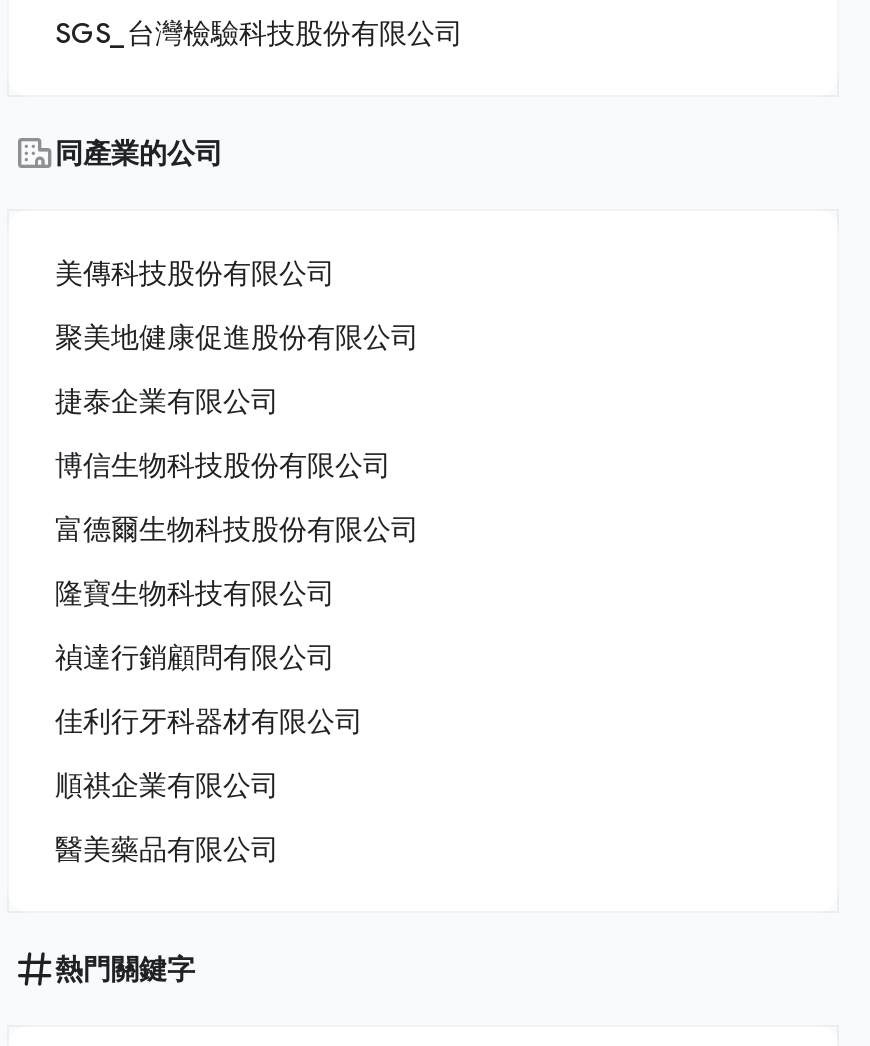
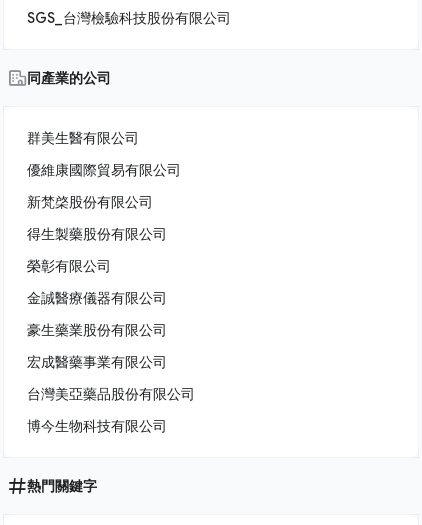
- 美傳科技股份有限公司
+ 群美生醫有限公司

- 聚美地健康促進股份有限公司
+ 優維康國際貿易有限公司

- 捷泰企業有限公司
+ 新梵棨股份有限公司

- 博信生物科技股份有限公司
+ 得生製藥股份有限公司

- 富德爾生物科技股份有限公司
+ 榮彰有限公司

- 隆寶生物科技有限公司
+ 金誠醫療儀器有限公司

- 禎達行銷顧問有限公司
+ 豪生藥業股份有限公司

- 佳利行牙科器材有限公司
+ 宏成醫藥事業有限公司

- 順祺企業有限公司
+ 台灣美亞藥品股份有限公司

- 醫美藥品有限公司
+ 博今生物科技有限公司
